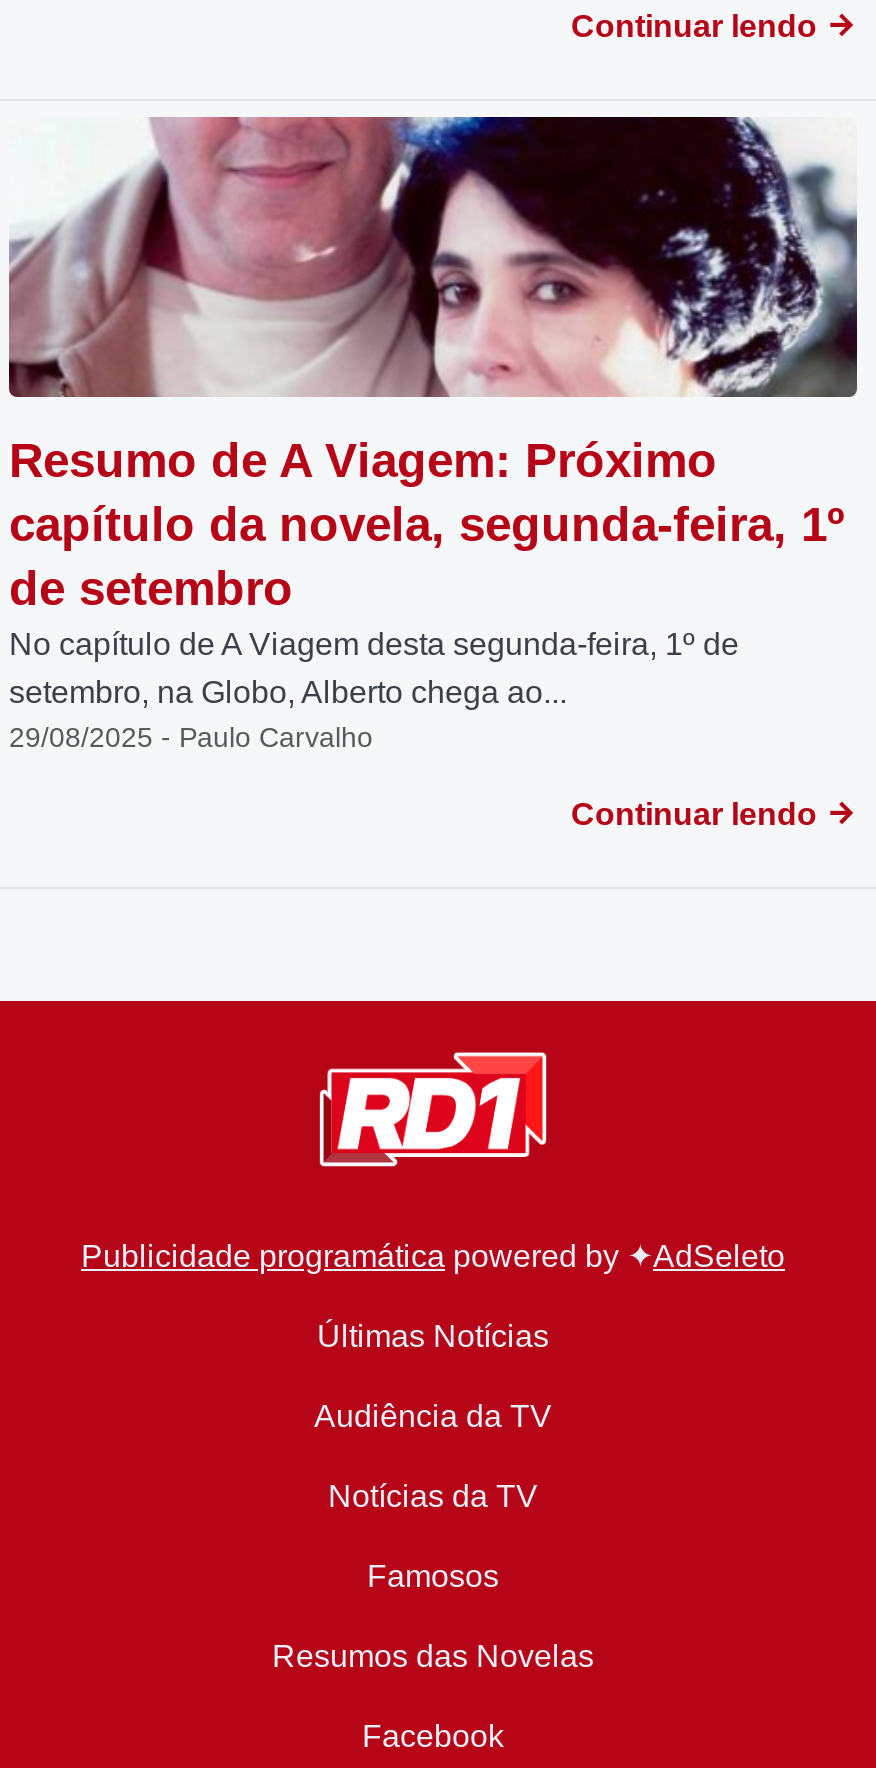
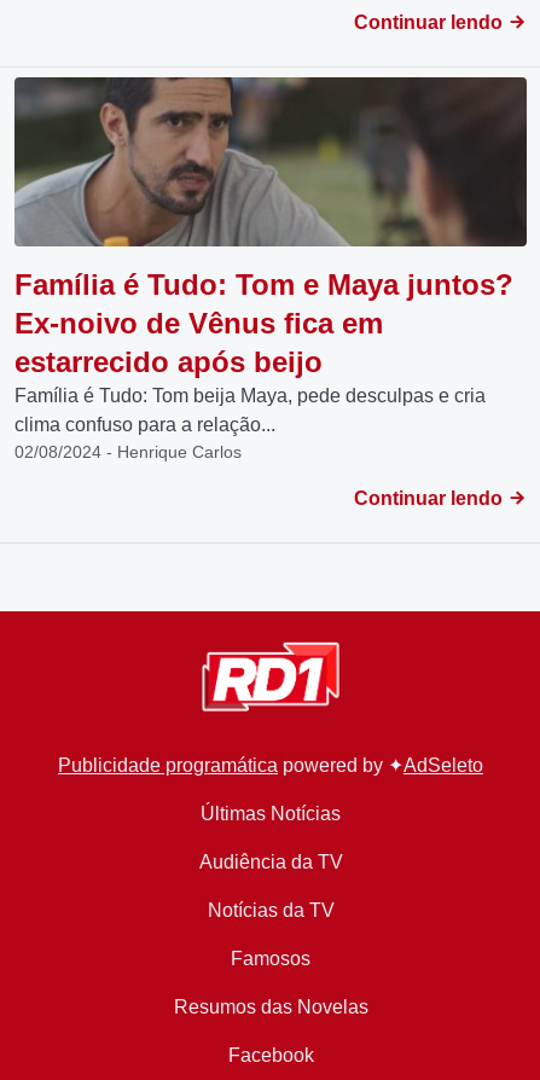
- [image]
- Resumo de A Viagem: Próximo
- capítulo da novela, segunda-feira, 1º
- de setembro
- No capítulo de A Viagem desta segunda-feira, 1º de
- setembro, na Globo, Alberto chega ao...
- 29/08/2025 - Paulo Carvalho
+ [image]
+ Família é Tudo: Tom e Maya juntos?
+ Ex-noivo de Vênus fica em
+ estarrecido após beijo
+ Família é Tudo: Tom beija Maya, pede desculpas e cria
+ clima confuso para a relação...
+ 02/08/2024 - Henrique Carlos
